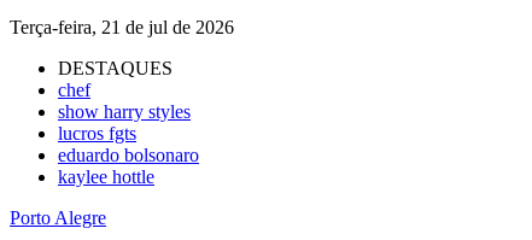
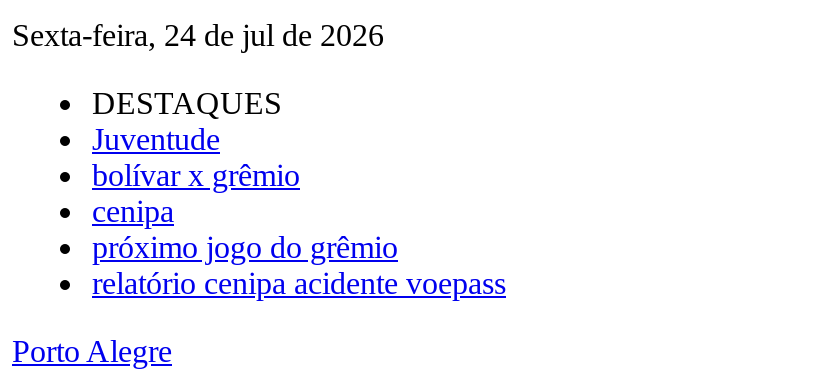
- Terça-feira, 21 de jul de 2026
+ Sexta-feira, 24 de jul de 2026

- chef
- show harry styles
- lucros fgts
- eduardo bolsonaro
- kaylee hottle
+ Juventude
+ bolívar x grêmio
+ cenipa
+ próximo jogo do grêmio
+ relatório cenipa acidente voepass
